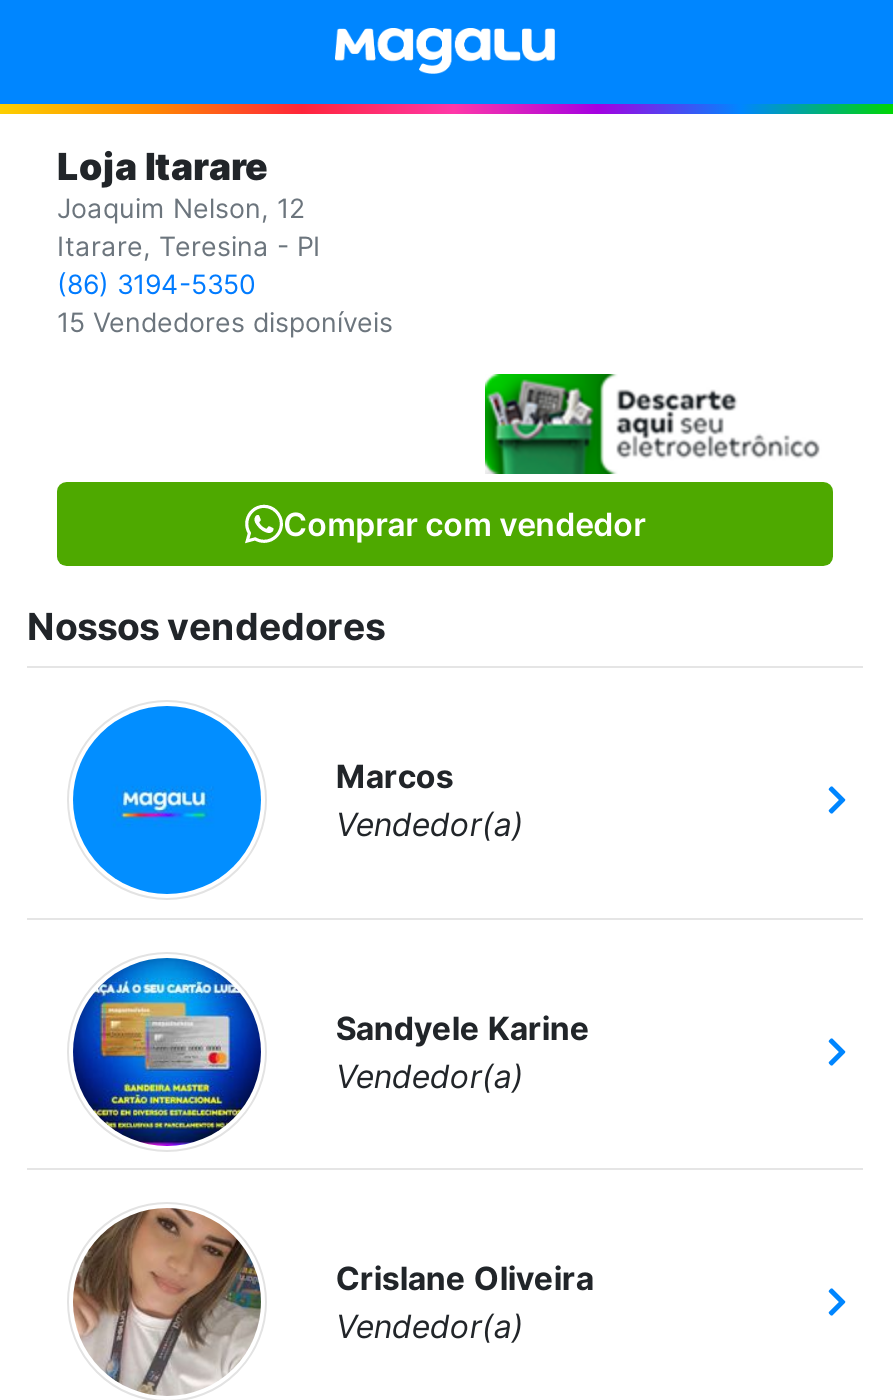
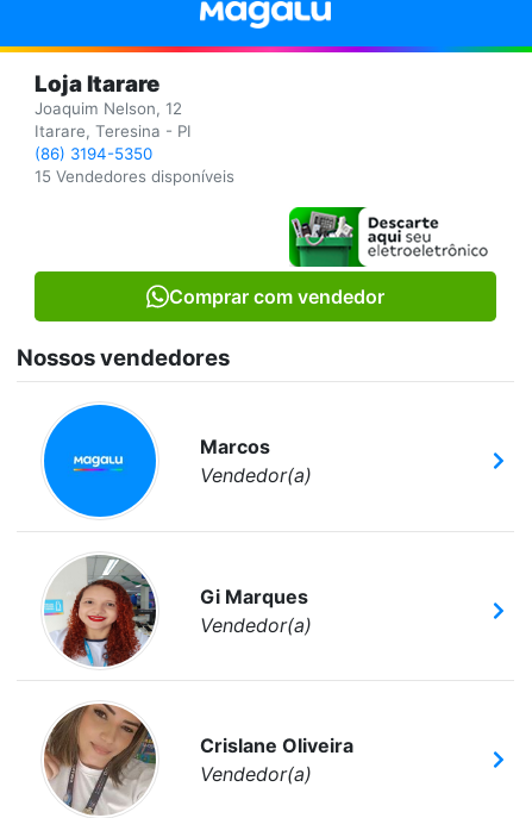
- [image]
- Sandyele Karine
+ [image]
+ Gi Marques
